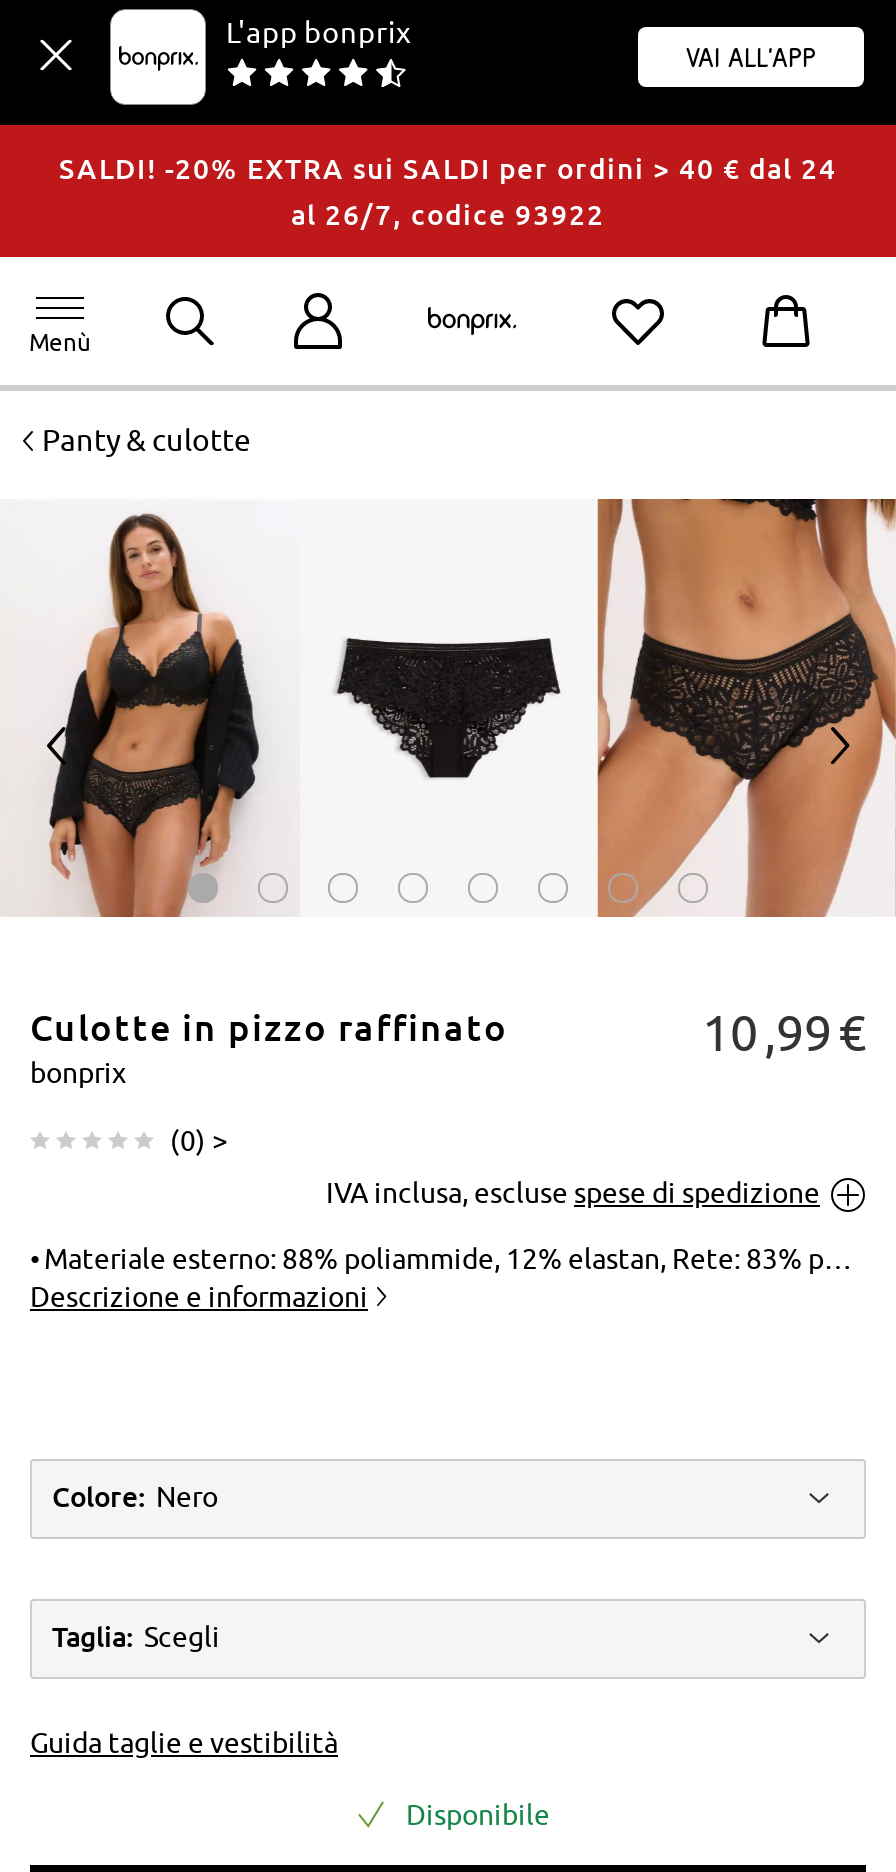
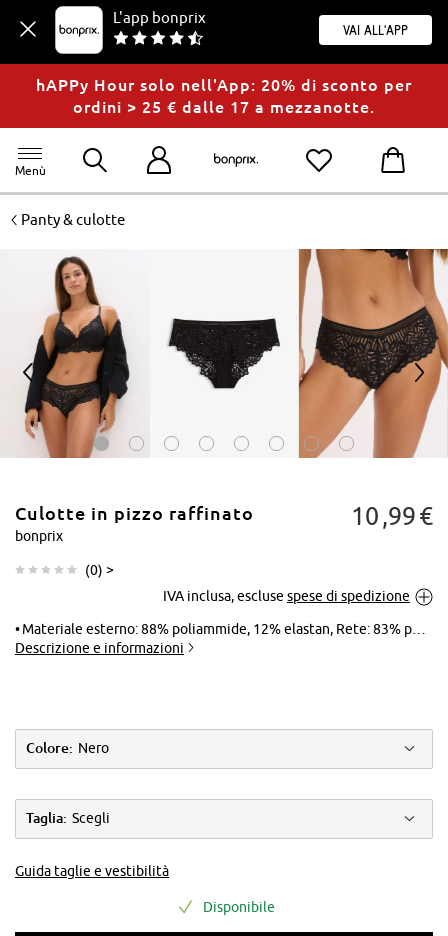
- SALDI! -20% EXTRA sui SALDI per ordini > 40 € dal 24
- al 26/7, codice 93922
+ hAPPy Hour solo nell'App: 20% di sconto per
+ ordini > 25 € dalle 17 a mezzanotte.
